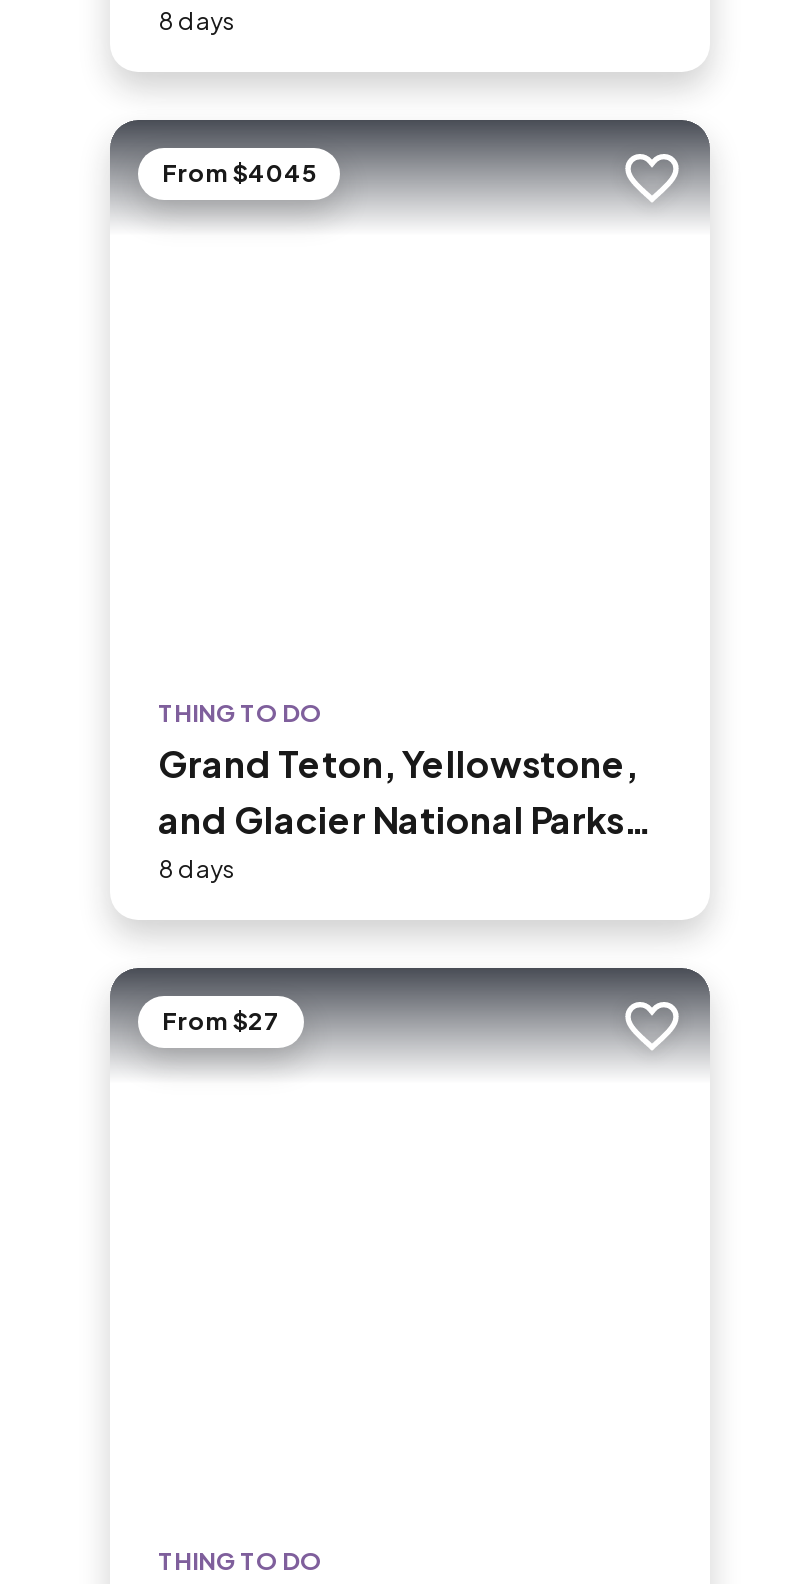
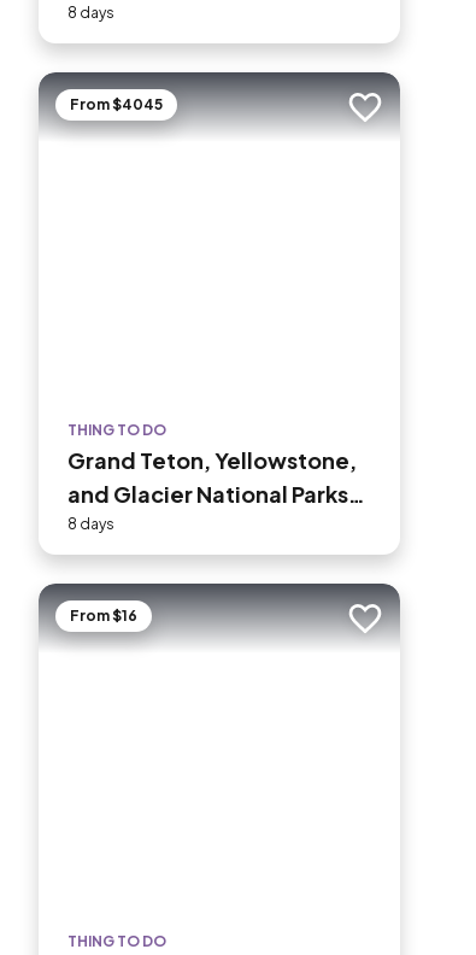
- From $27
+ From $16
